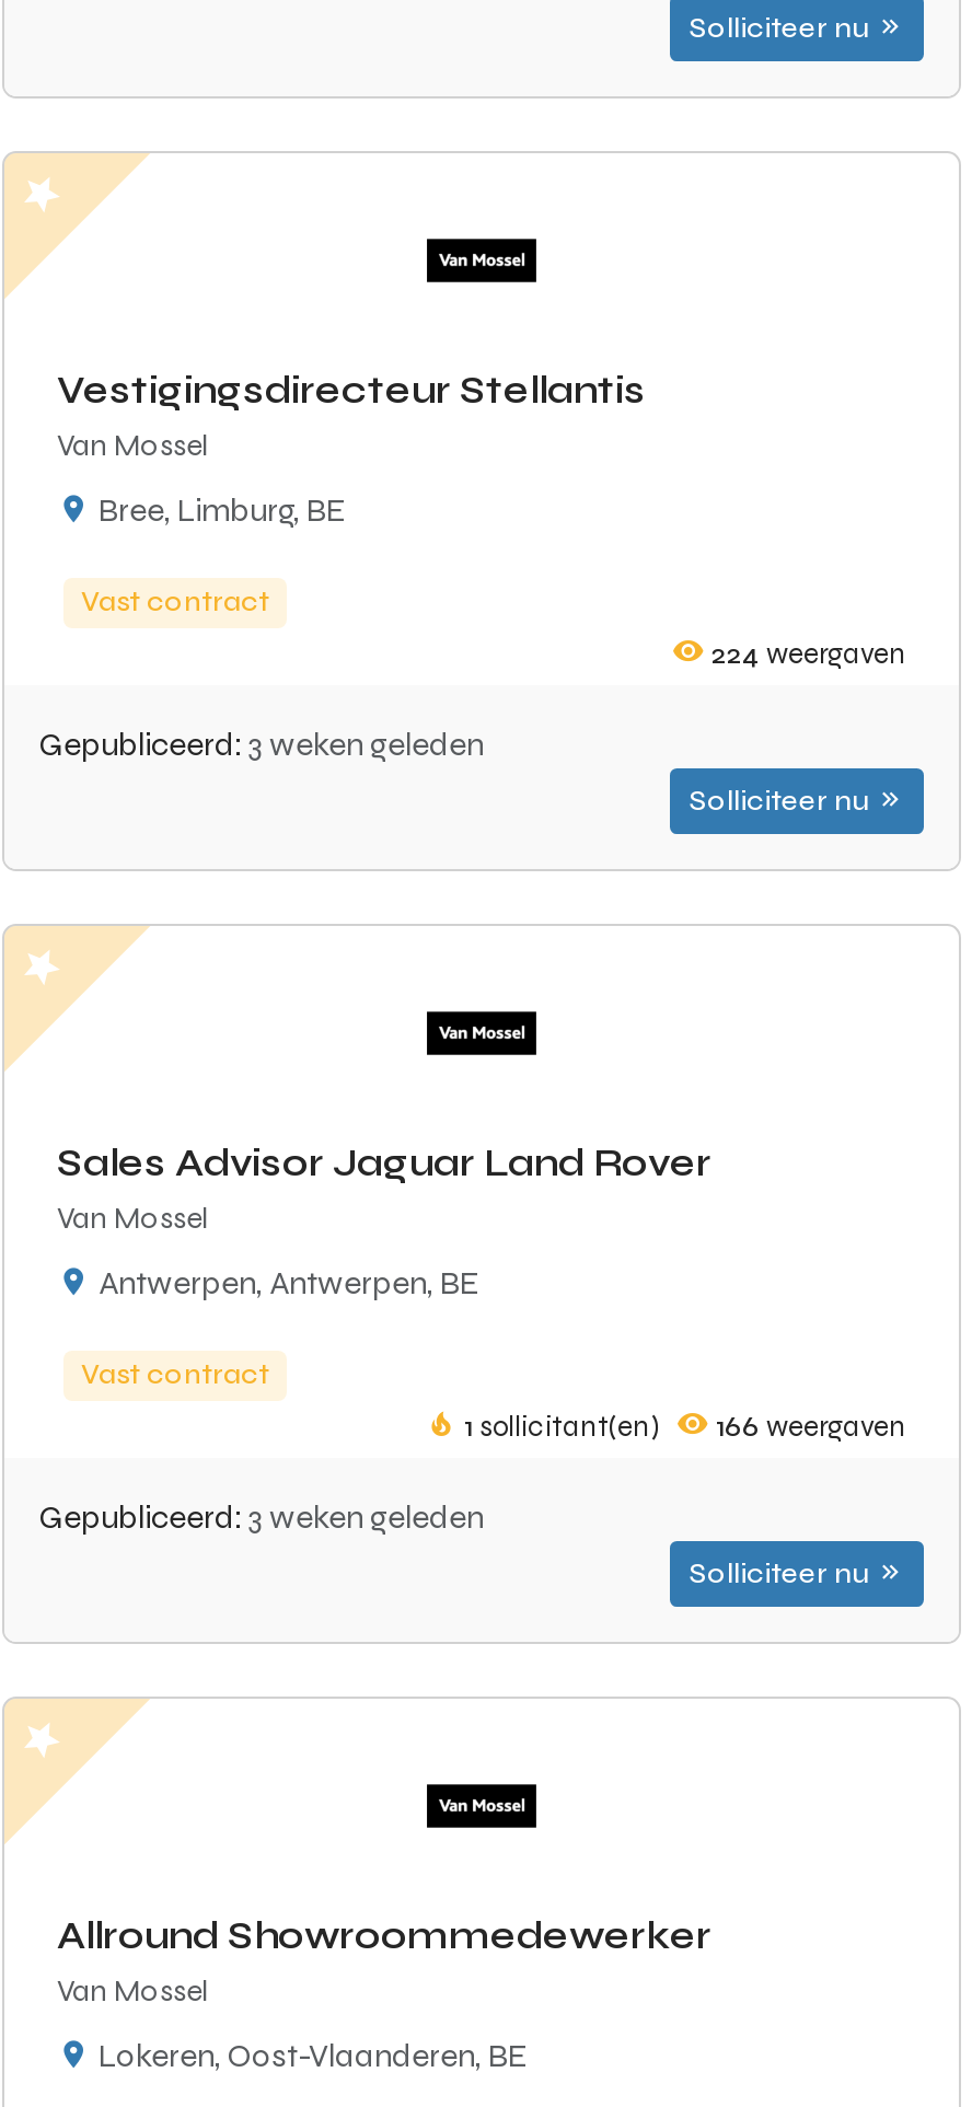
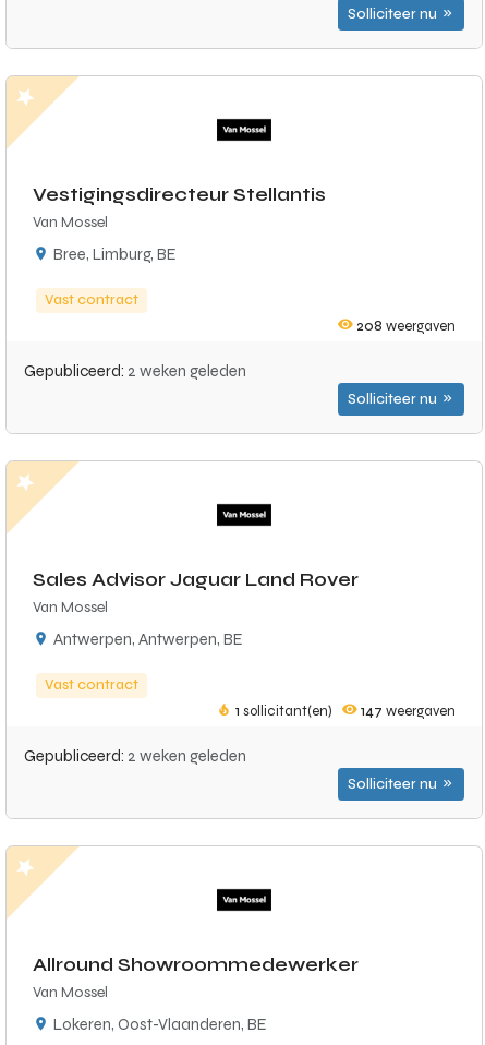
- 224 weergaven
+ 208 weergaven

- Gepubliceerd: 3 weken geleden
+ Gepubliceerd: 2 weken geleden

- 1 sollicitant(en) 166 weergaven
+ 1 sollicitant(en) 147 weergaven

- Gepubliceerd: 3 weken geleden
+ Gepubliceerd: 2 weken geleden
